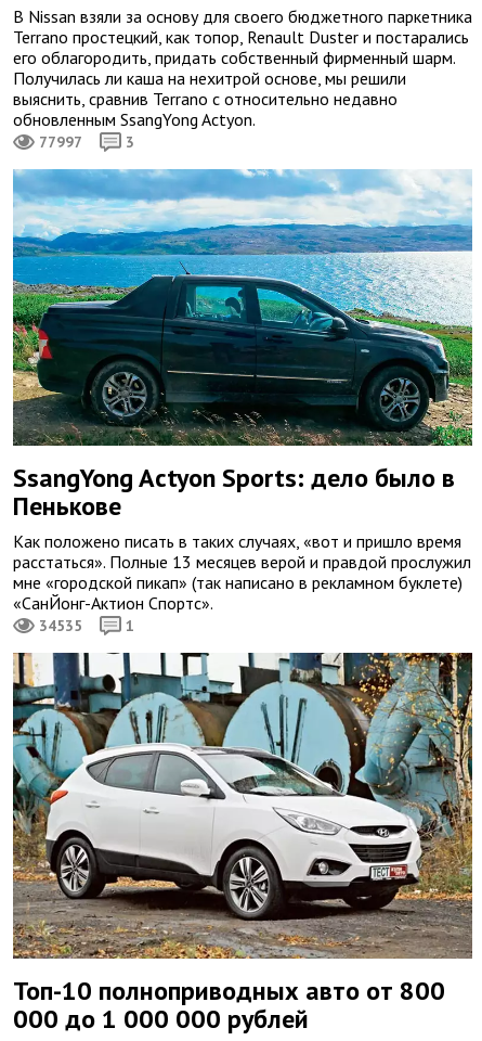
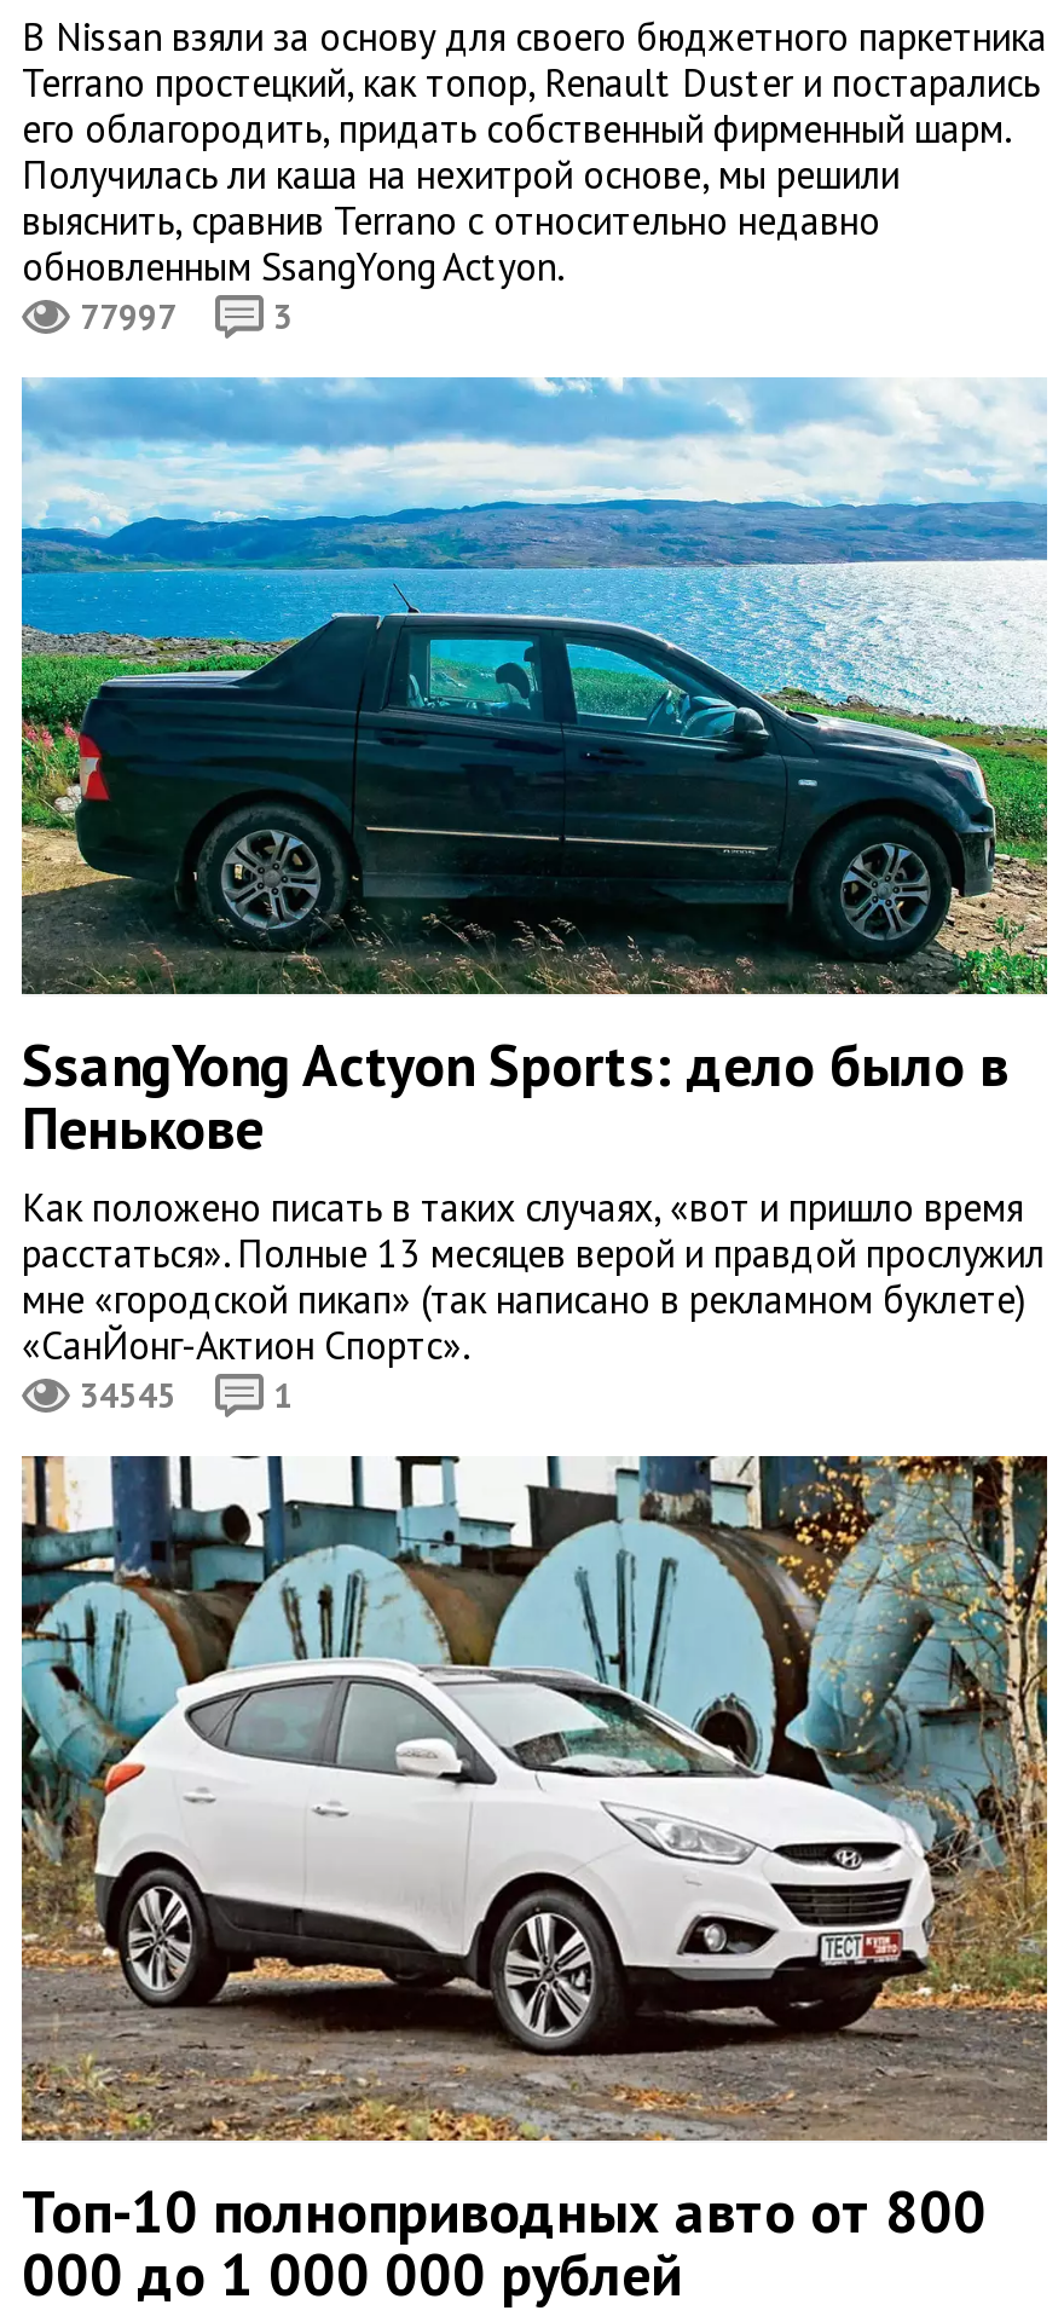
- 34535
+ 34545
